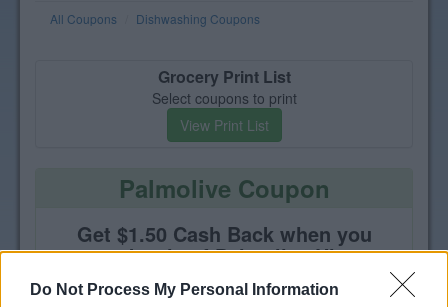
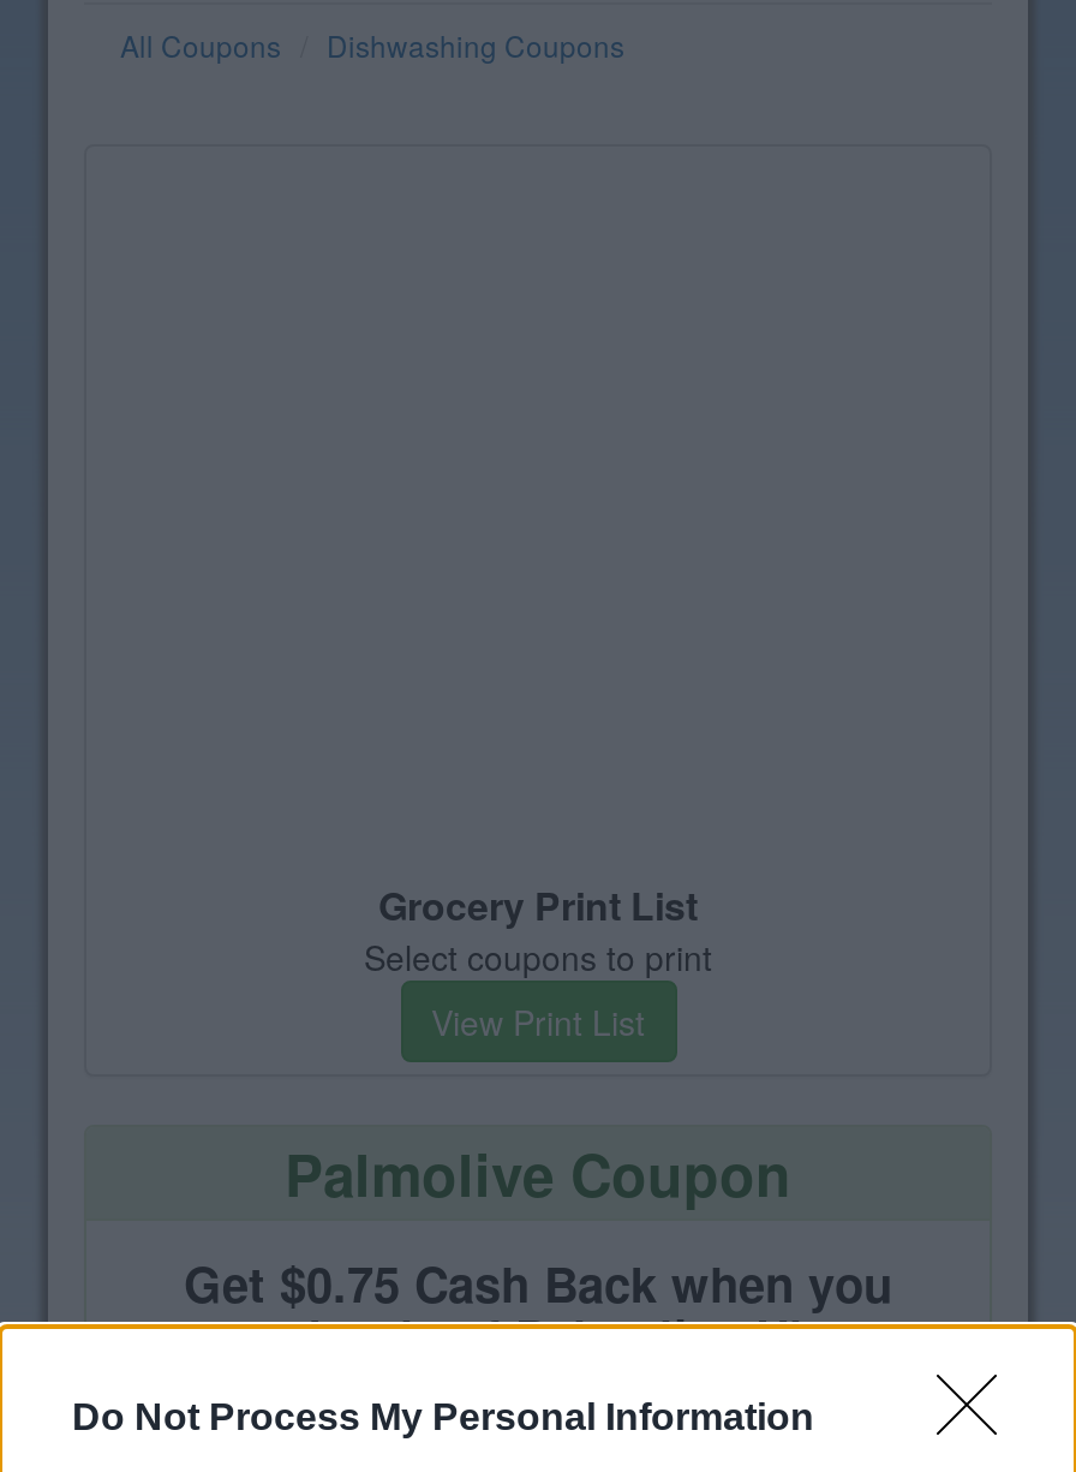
- Get $1.50 Cash Back when you
+ Get $0.75 Cash Back when you
